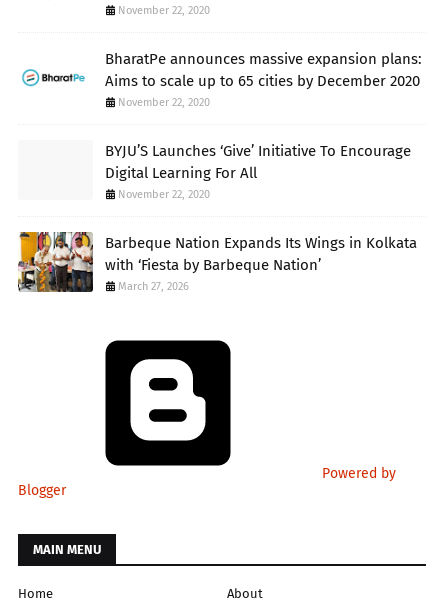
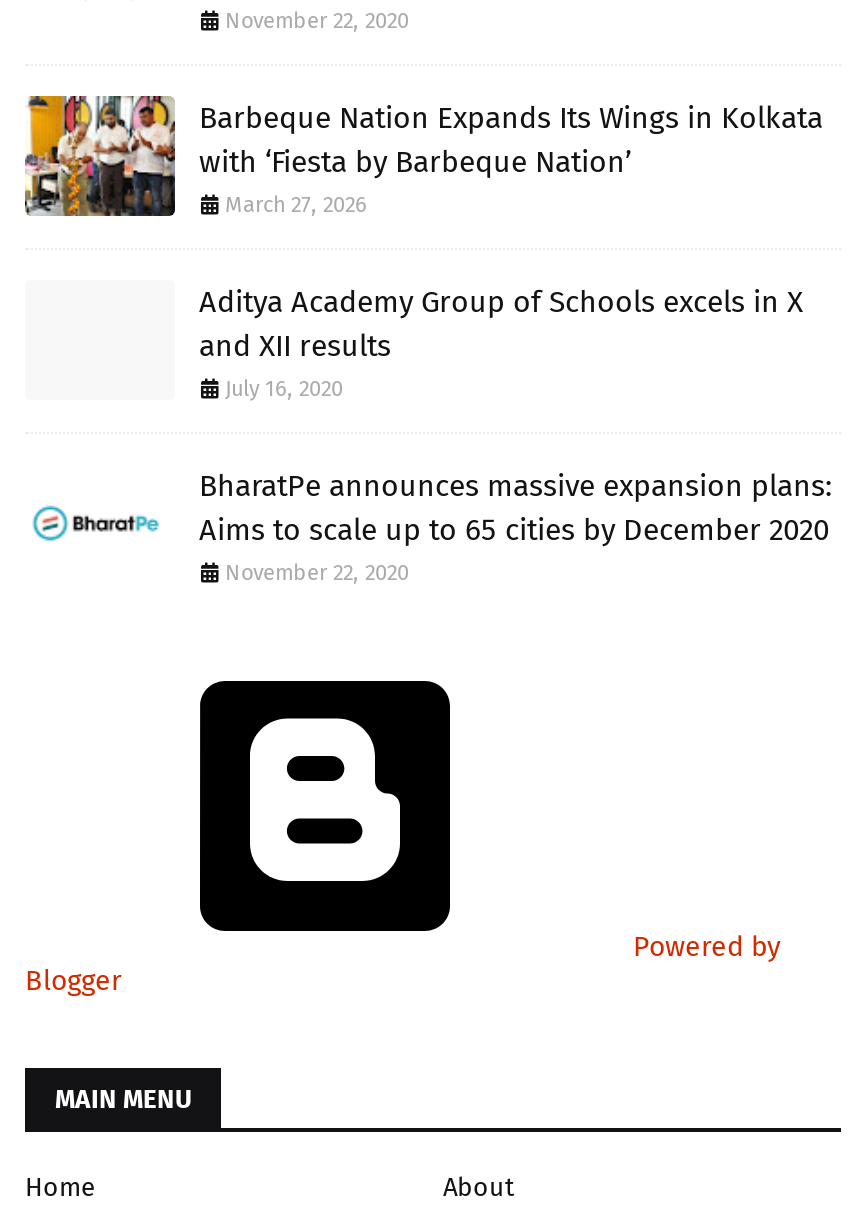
+ Aditya Academy Group of Schools excels in X
+ and XII results
+ July 16, 2020

moved down: BharatPe announces massive expansion plans: | Aims to scale up to 65 cities by December 2020 | November 22, 2020

- BYJU’S Launches ‘Give’ Initiative To Encourage
- Digital Learning For All
- November 22, 2020

moved up: [image] | Barbeque Nation Expands Its Wings in Kolkata | with ‘Fiesta by Barbeque Nation’ | March 27, 2026
